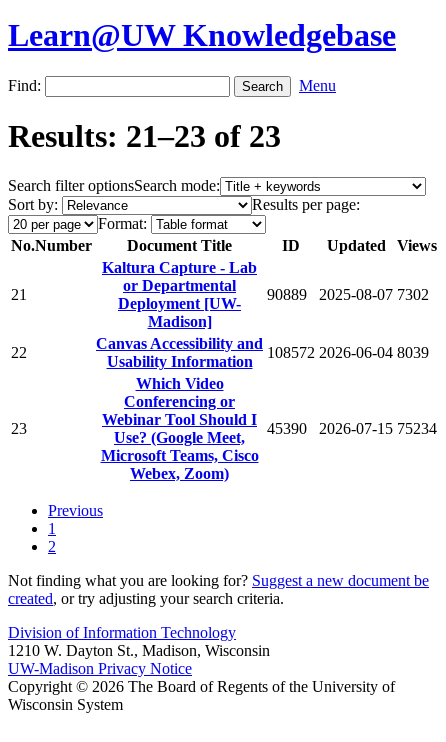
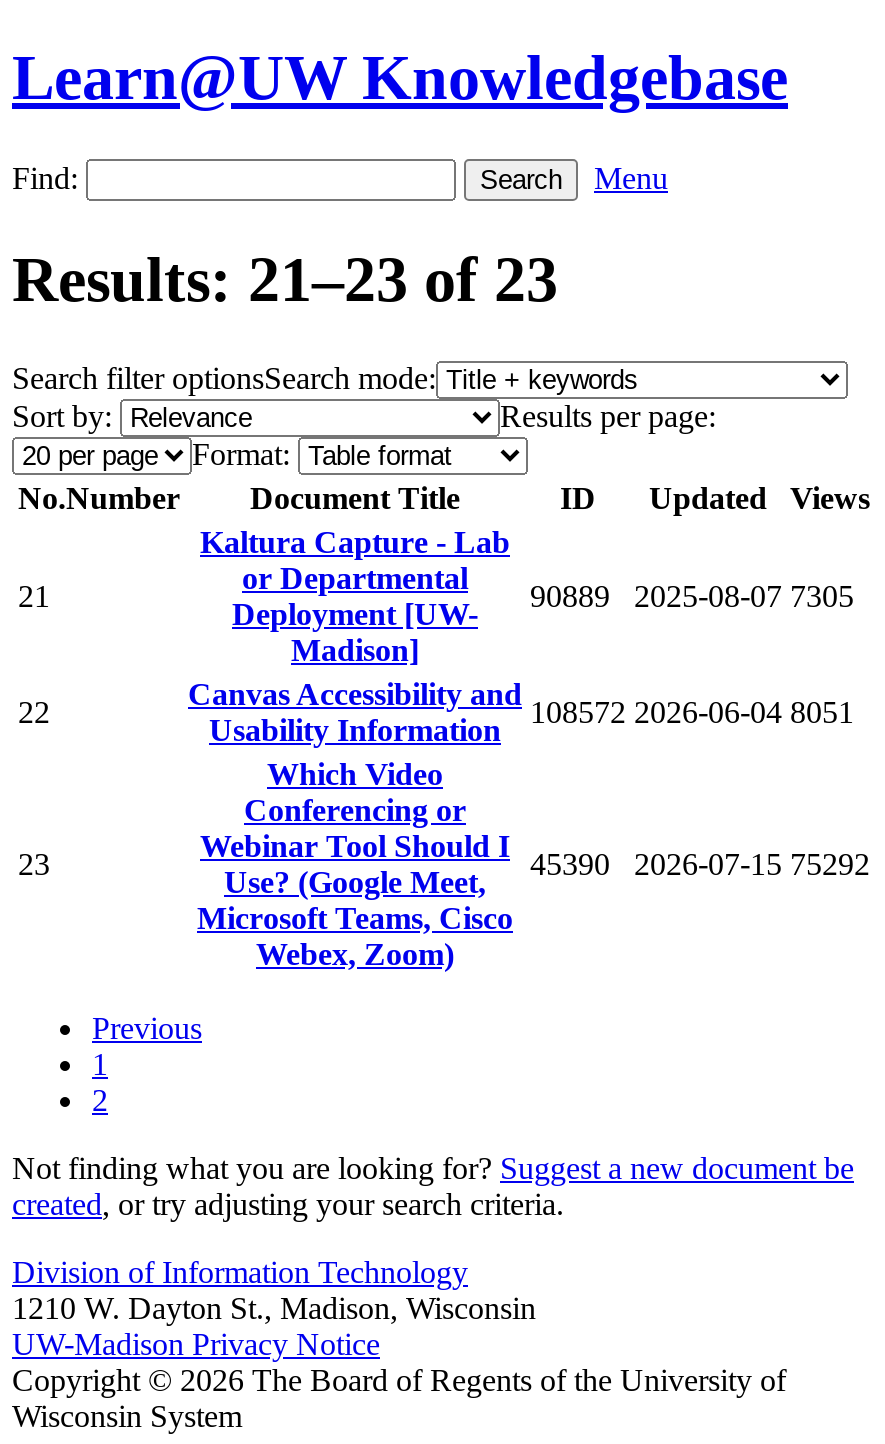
- 90889 2025-08-07 7302
+ 90889 2025-08-07 7305

- 108572 2026-06-04 8039
+ 108572 2026-06-04 8051

- 45390 2026-07-15 75234
+ 45390 2026-07-15 75292
